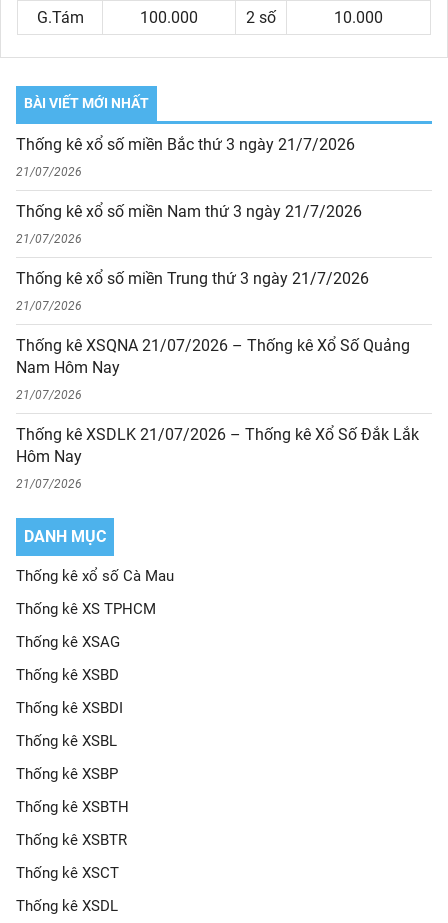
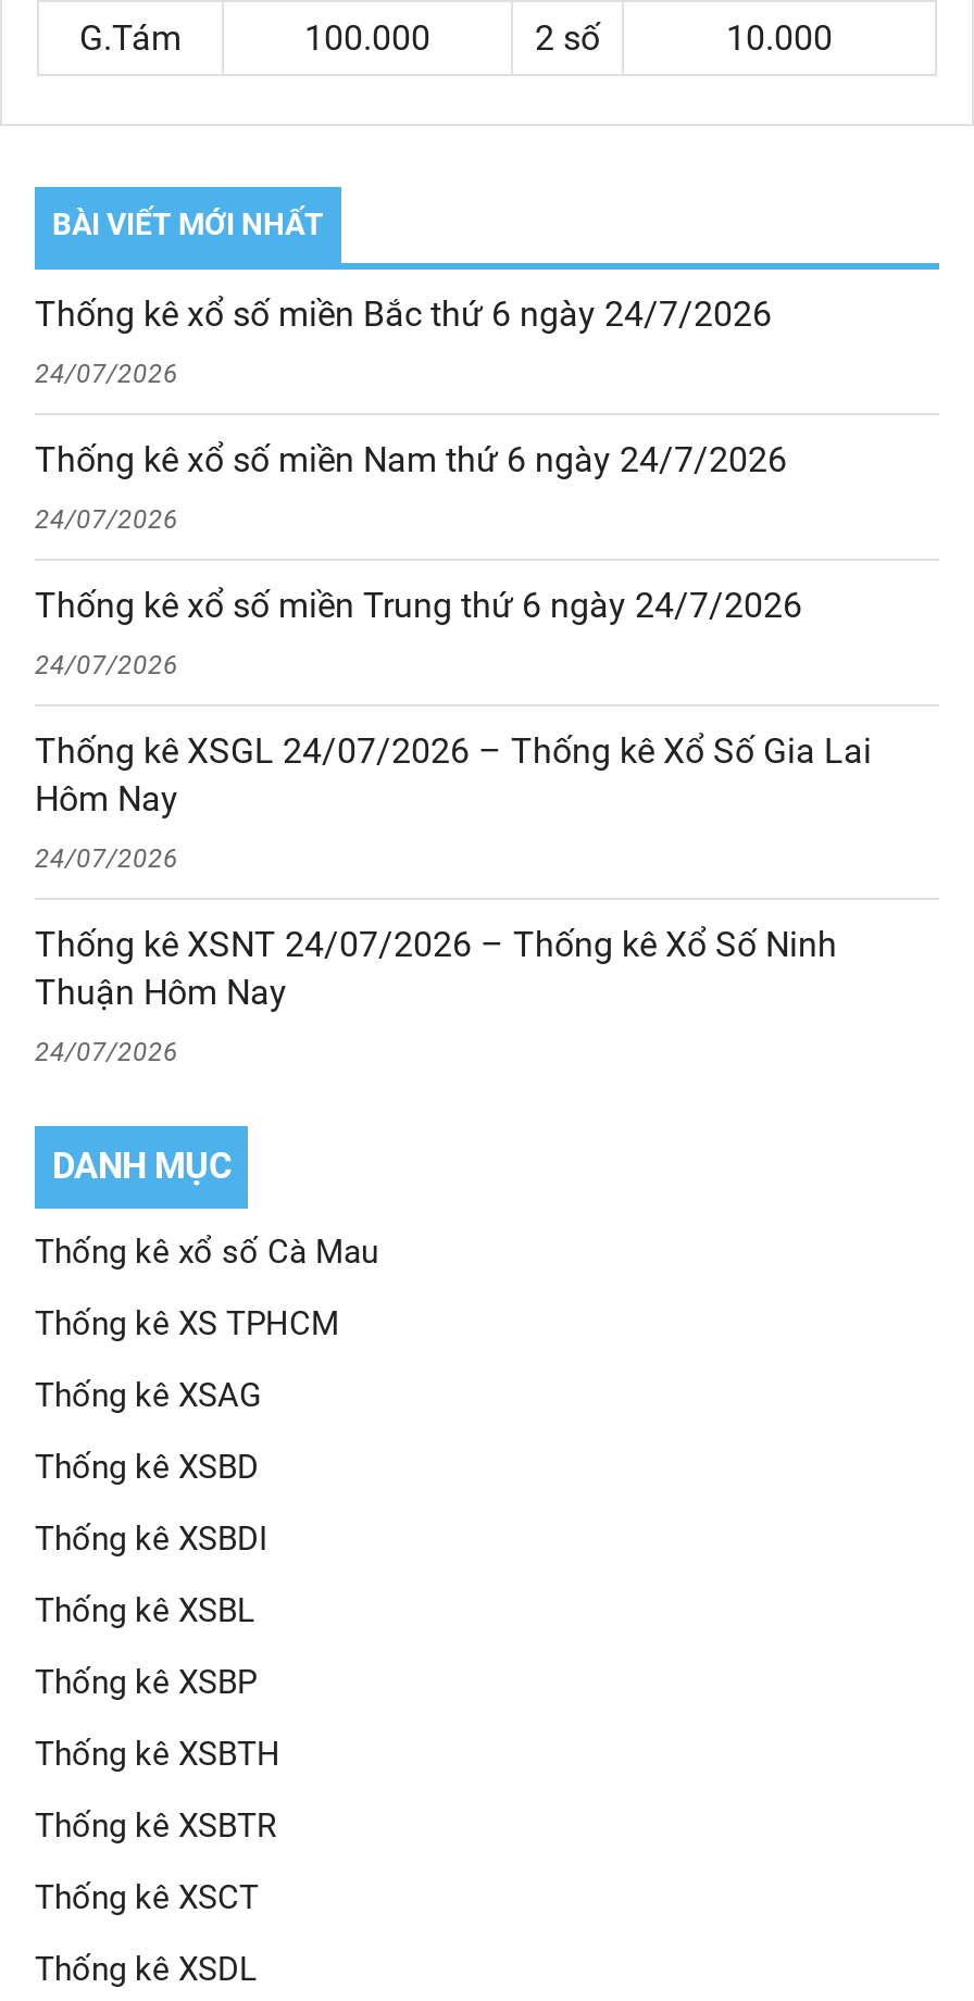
- Thống kê xổ số miền Bắc thứ 3 ngày 21/7/2026
- 21/07/2026
- Thống kê xổ số miền Nam thứ 3 ngày 21/7/2026
- 21/07/2026
- Thống kê xổ số miền Trung thứ 3 ngày 21/7/2026
- 21/07/2026
- Thống kê XSQNA 21/07/2026 – Thống kê Xổ Số Quảng
- Nam Hôm Nay
- 21/07/2026
- Thống kê XSDLK 21/07/2026 – Thống kê Xổ Số Đắk Lắk
+ Thống kê xổ số miền Bắc thứ 6 ngày 24/7/2026
+ 24/07/2026
+ Thống kê xổ số miền Nam thứ 6 ngày 24/7/2026
+ 24/07/2026
+ Thống kê xổ số miền Trung thứ 6 ngày 24/7/2026
+ 24/07/2026
+ Thống kê XSGL 24/07/2026 – Thống kê Xổ Số Gia Lai

moved up: Hôm Nay

- 21/07/2026
+ 24/07/2026
+ Thống kê XSNT 24/07/2026 – Thống kê Xổ Số Ninh
+ Thuận Hôm Nay
+ 24/07/2026
